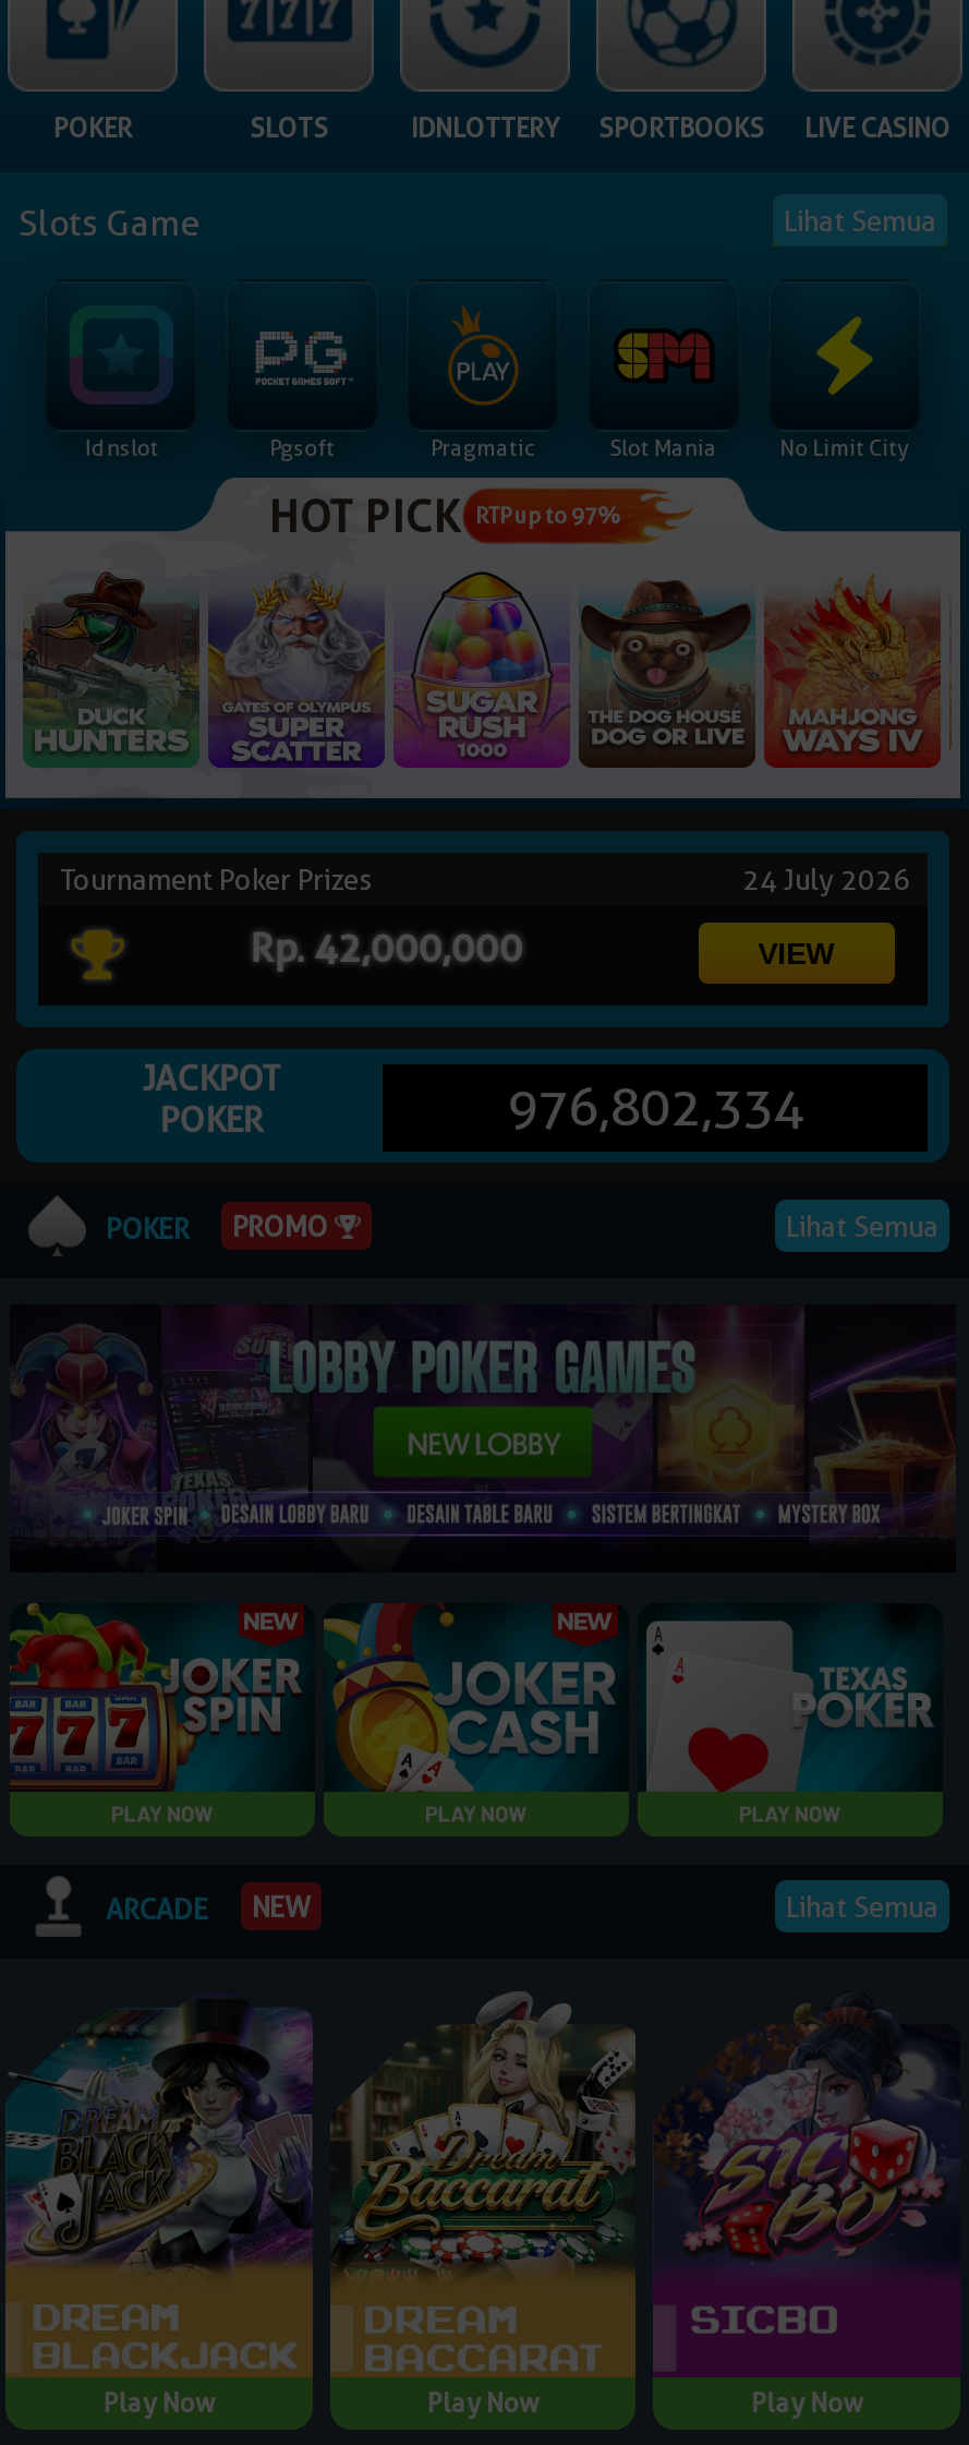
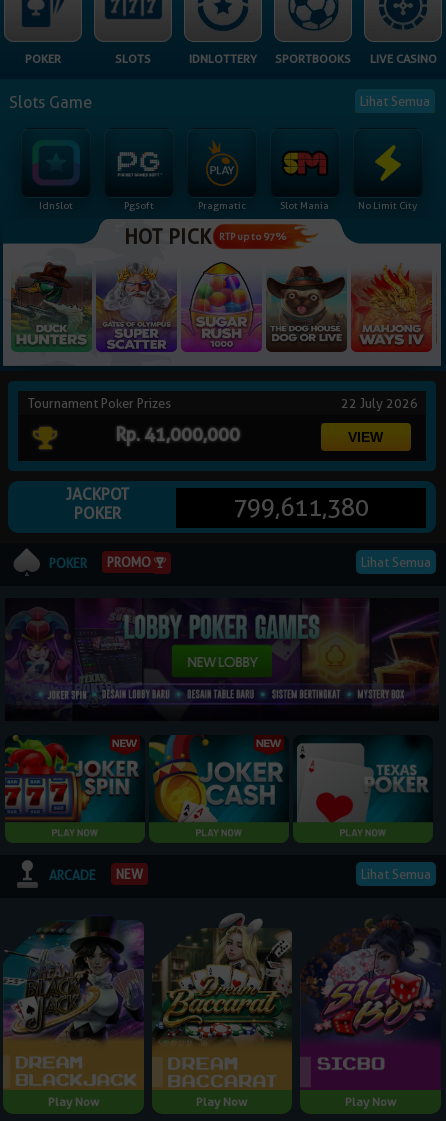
- 24 July 2026
+ 22 July 2026

- Rp. 42,000,000
+ Rp. 41,000,000

- 976,802,334
+ 799,611,380
